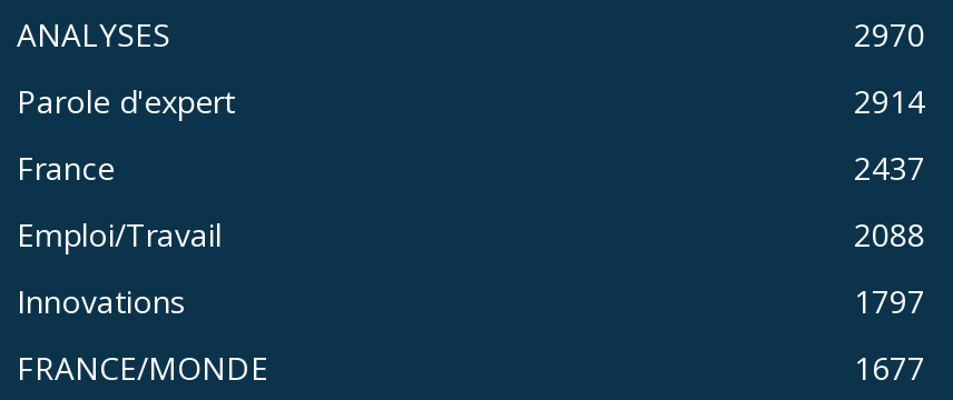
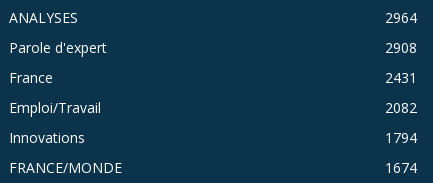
- 2970
+ 2964

- 2914
+ 2908

- 2437
+ 2431

- 2088
+ 2082

- 1797
+ 1794

- 1677
+ 1674
